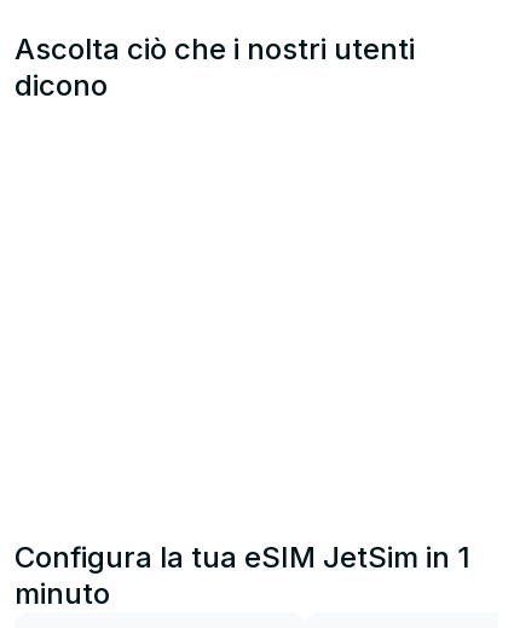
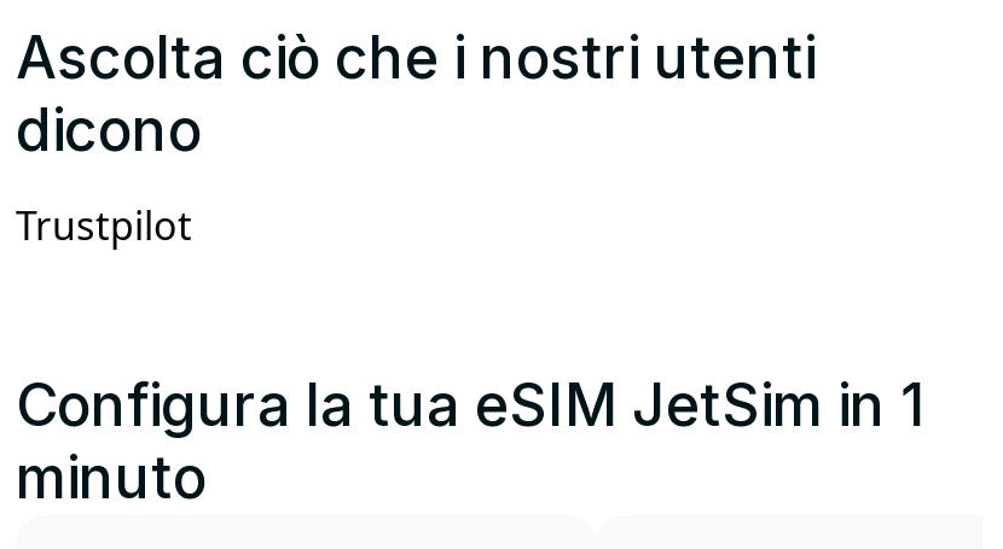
+ Trustpilot
